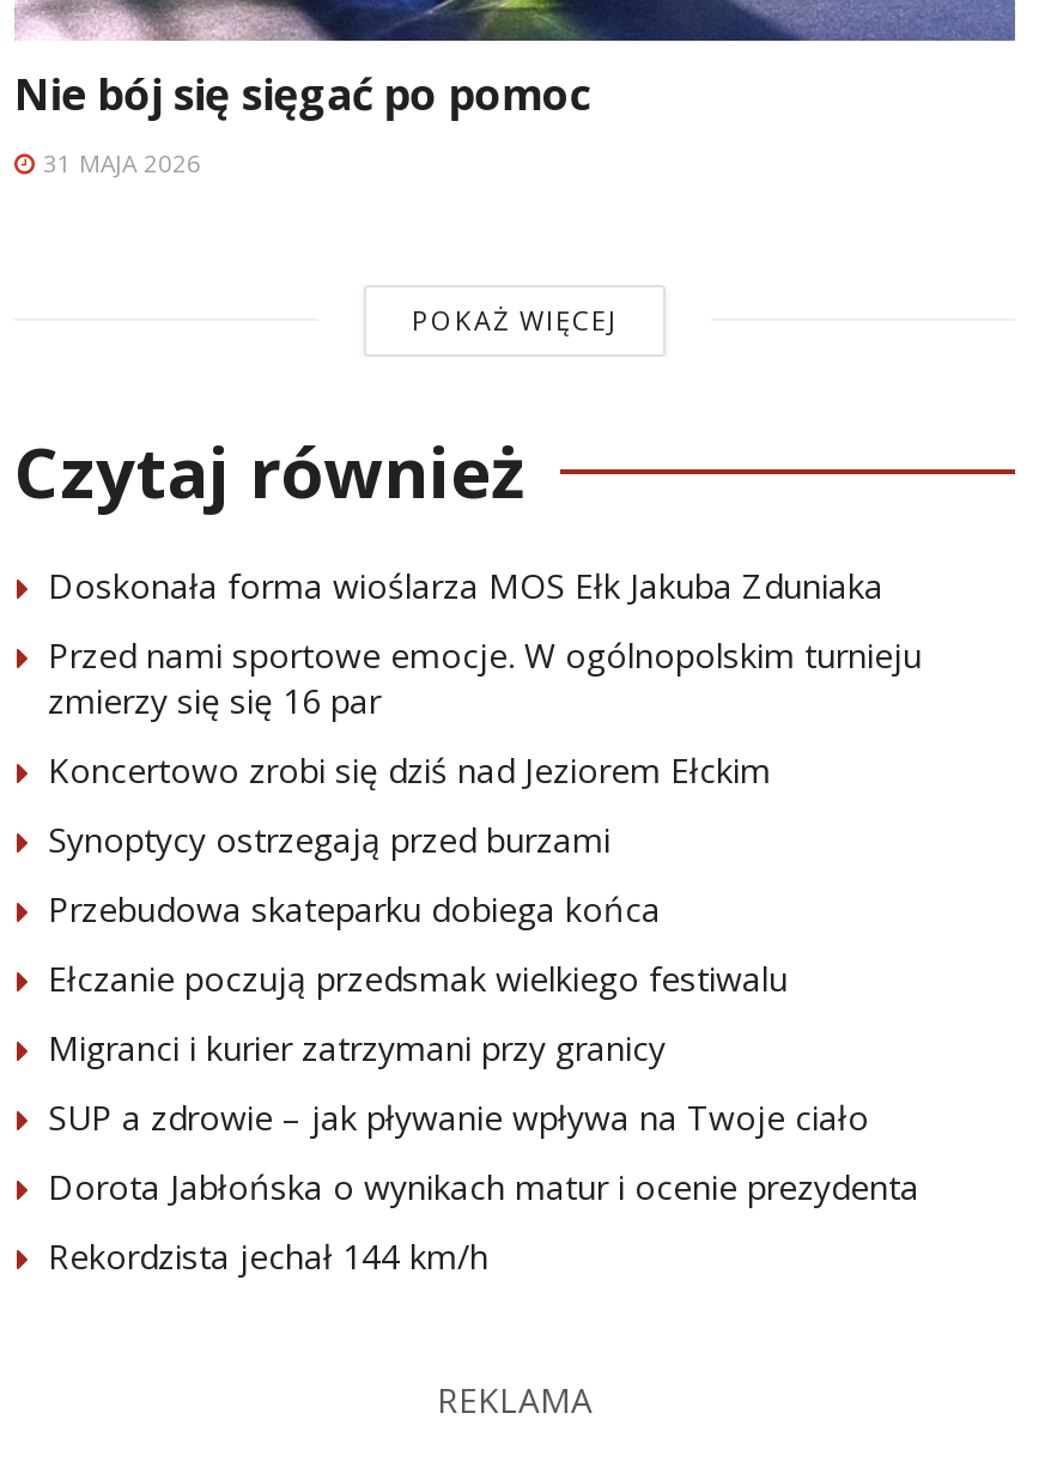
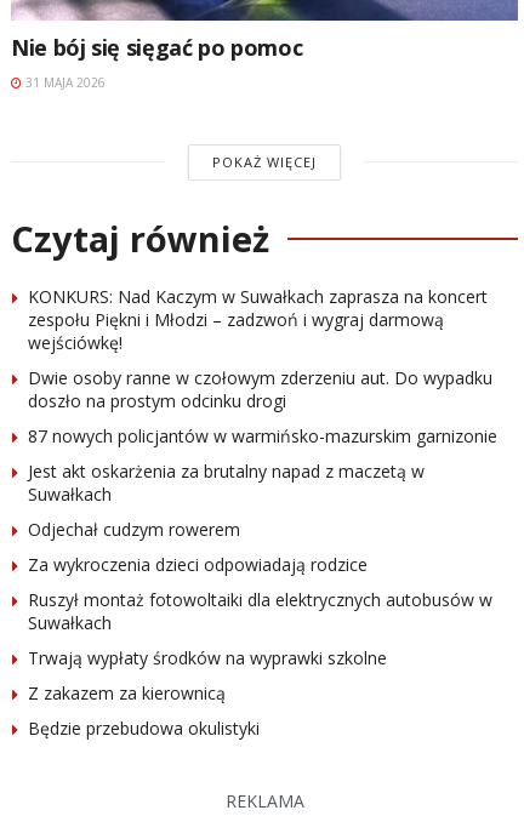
- Doskonała forma wioślarza MOS Ełk Jakuba Zduniaka
+ KONKURS: Nad Kaczym w Suwałkach zaprasza na koncert
+ zespołu Piękni i Młodzi – zadzwoń i wygraj darmową
+ wejściówkę!

- Przed nami sportowe emocje. W ogólnopolskim turnieju
- zmierzy się się 16 par
+ Dwie osoby ranne w czołowym zderzeniu aut. Do wypadku
+ doszło na prostym odcinku drogi

- Koncertowo zrobi się dziś nad Jeziorem Ełckim
+ 87 nowych policjantów w warmińsko-mazurskim garnizonie

- Synoptycy ostrzegają przed burzami
+ Jest akt oskarżenia za brutalny napad z maczetą w
+ Suwałkach

- Przebudowa skateparku dobiega końca
+ Odjechał cudzym rowerem

- Ełczanie poczują przedsmak wielkiego festiwalu
+ Za wykroczenia dzieci odpowiadają rodzice

- Migranci i kurier zatrzymani przy granicy
+ Ruszył montaż fotowoltaiki dla elektrycznych autobusów w
+ Suwałkach

- SUP a zdrowie – jak pływanie wpływa na Twoje ciało
+ Trwają wypłaty środków na wyprawki szkolne

- Dorota Jabłońska o wynikach matur i ocenie prezydenta
+ Z zakazem za kierownicą

- Rekordzista jechał 144 km/h
+ Będzie przebudowa okulistyki
